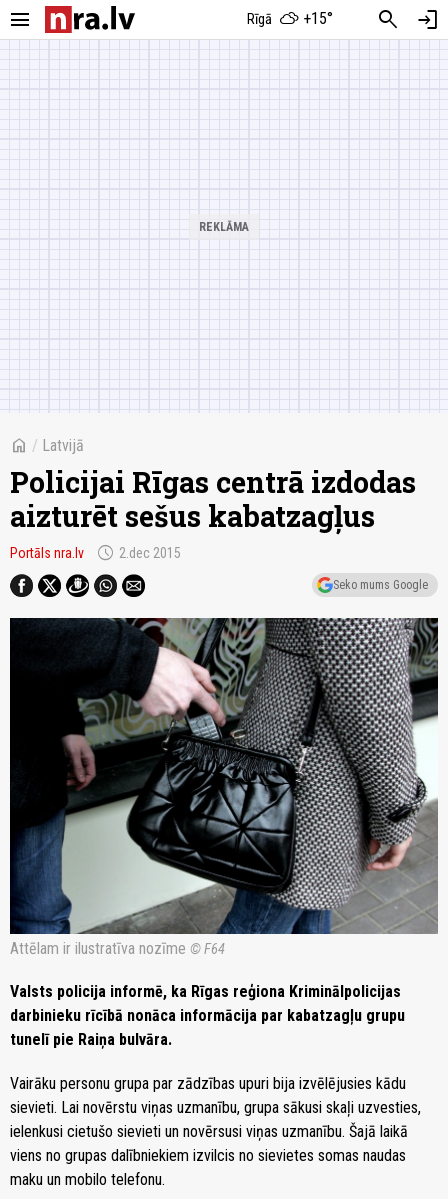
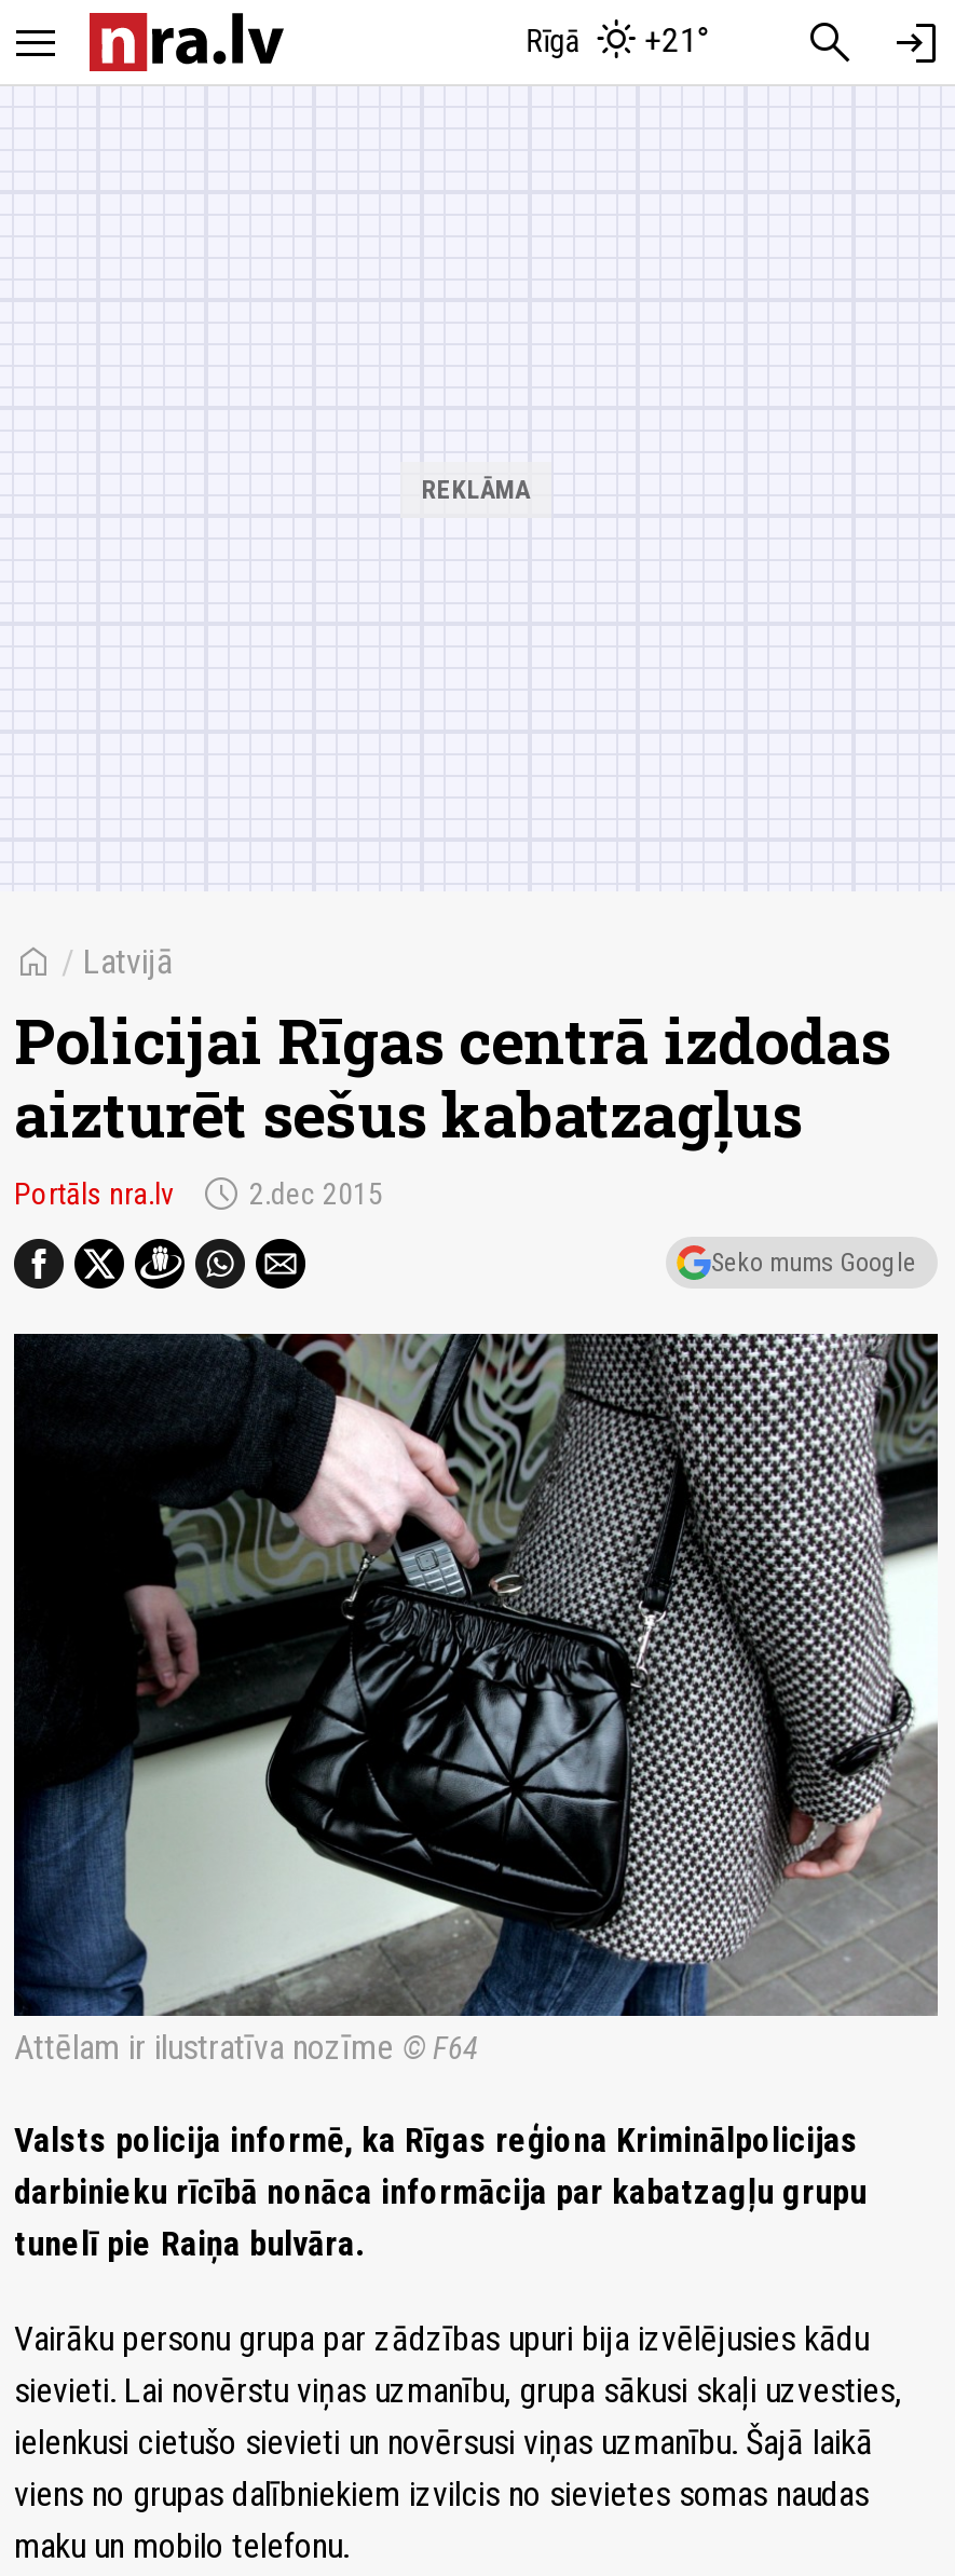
- Rīgā +15°
+ Rīgā +21°
